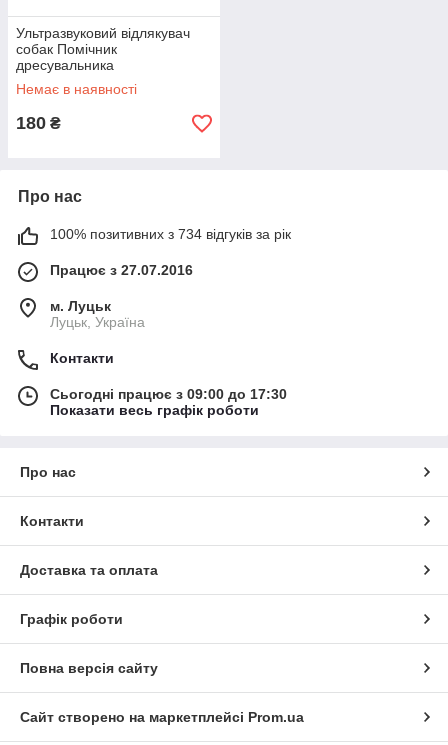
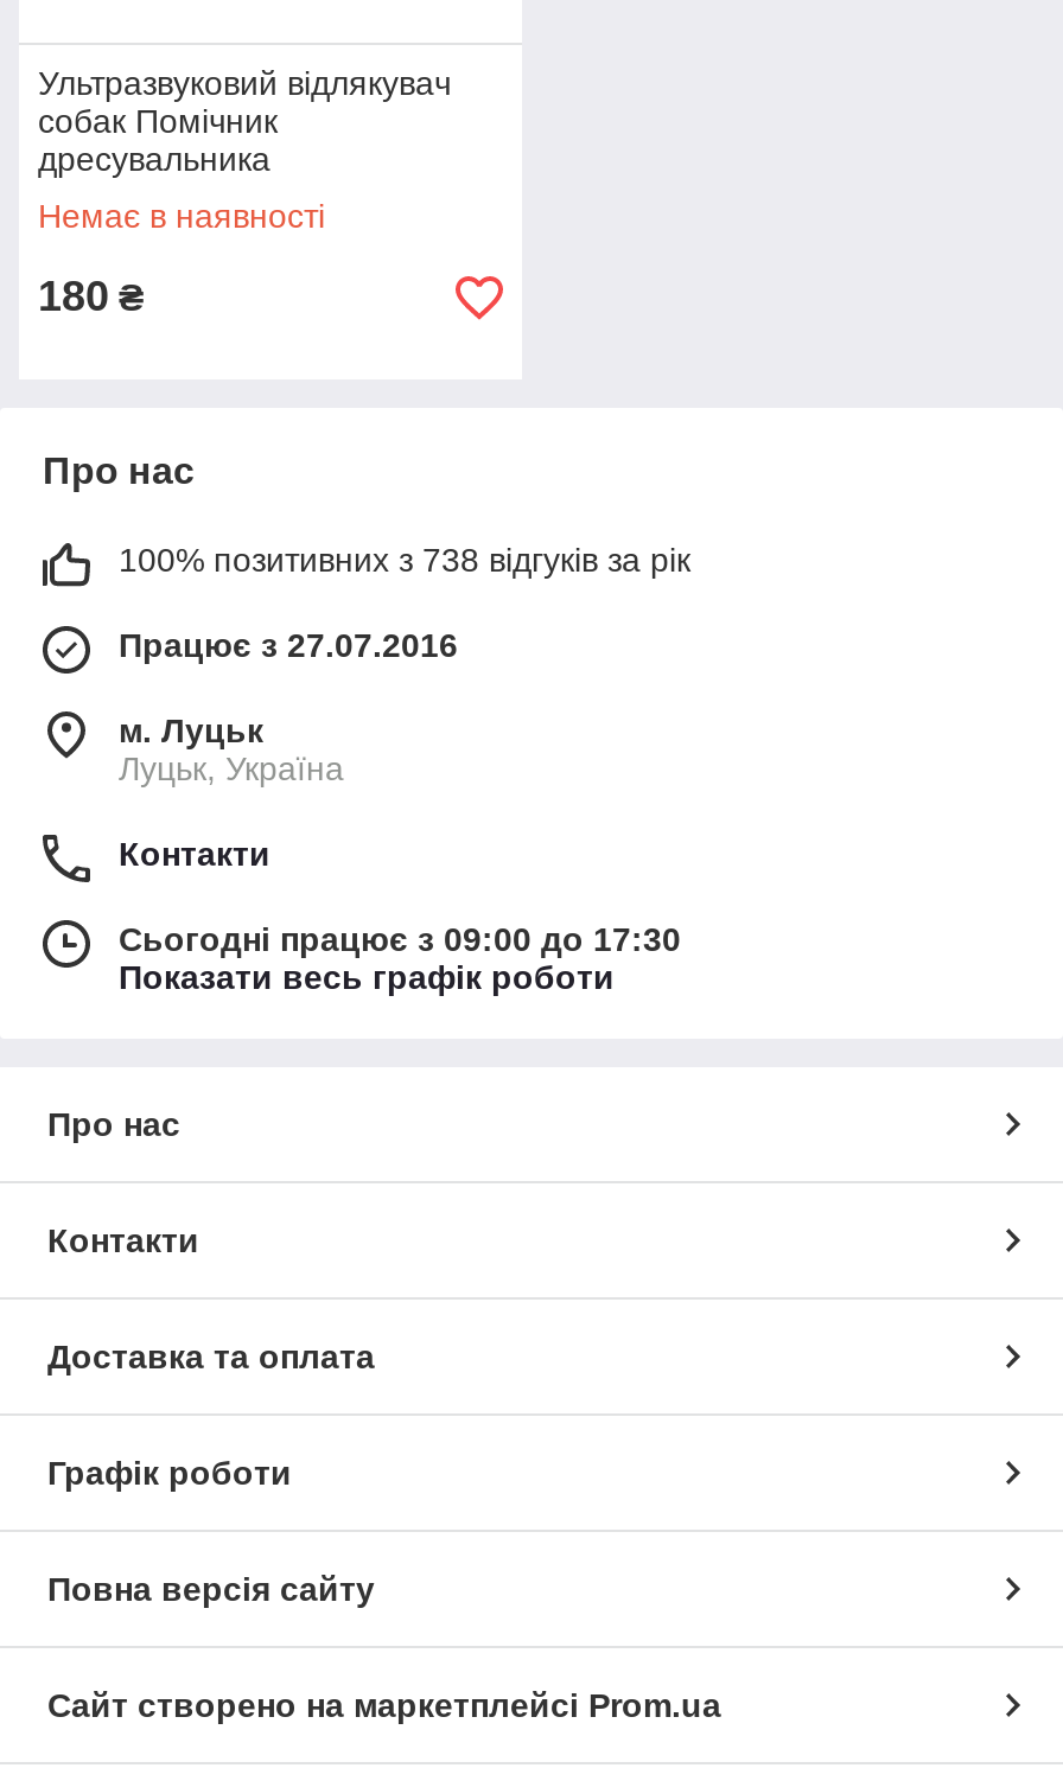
- 100% позитивних з 734 відгуків за рік
+ 100% позитивних з 738 відгуків за рік
